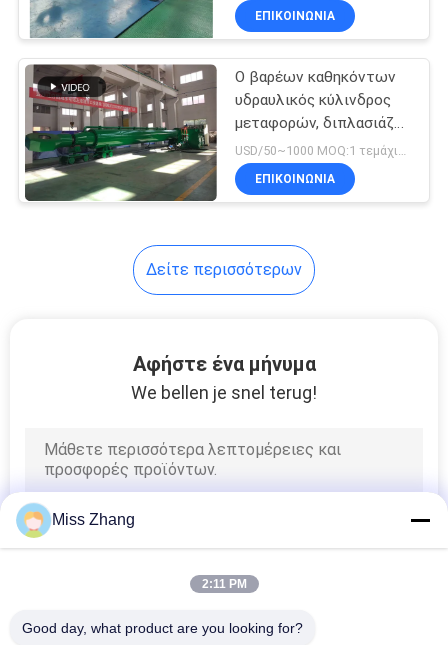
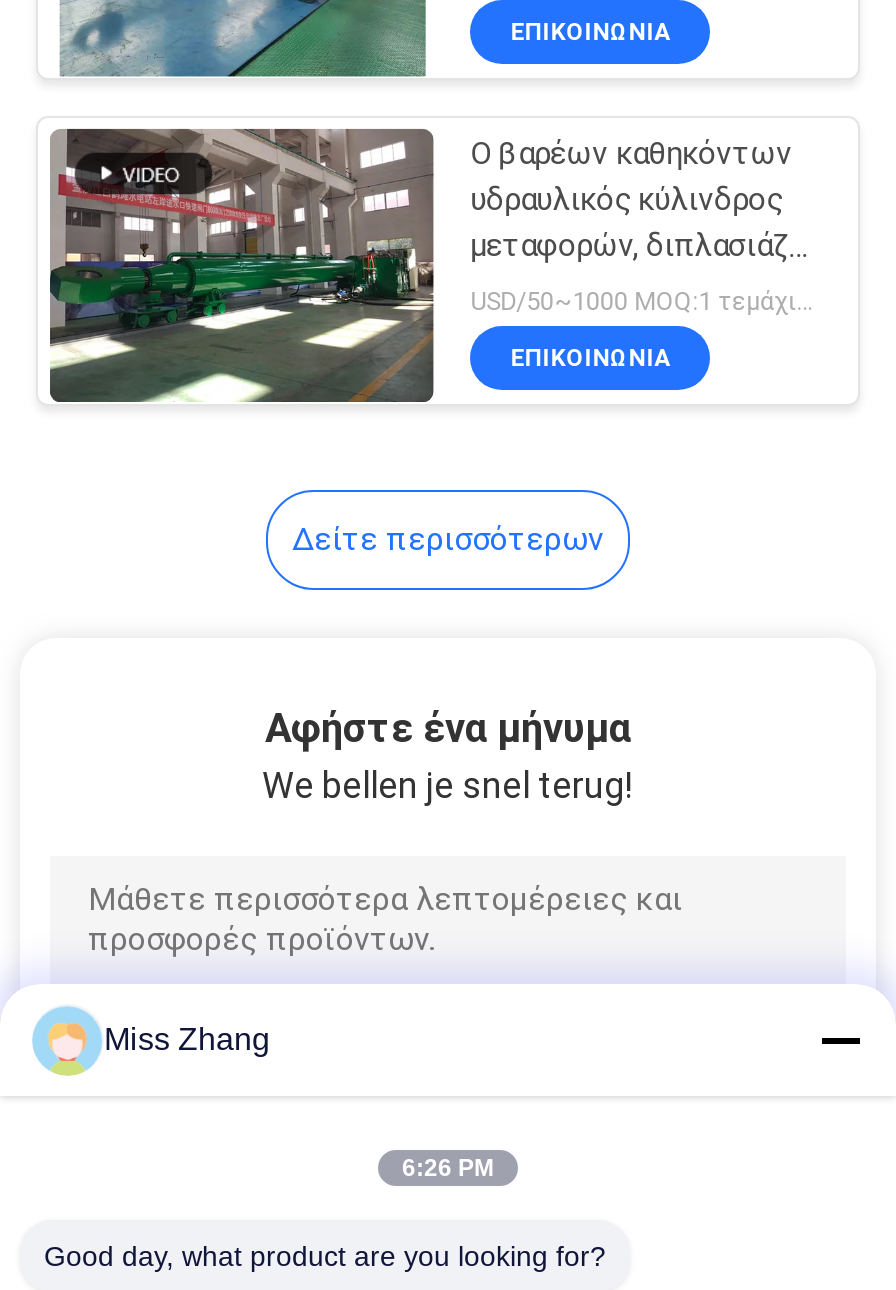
- 2:11 PM
+ 6:26 PM
